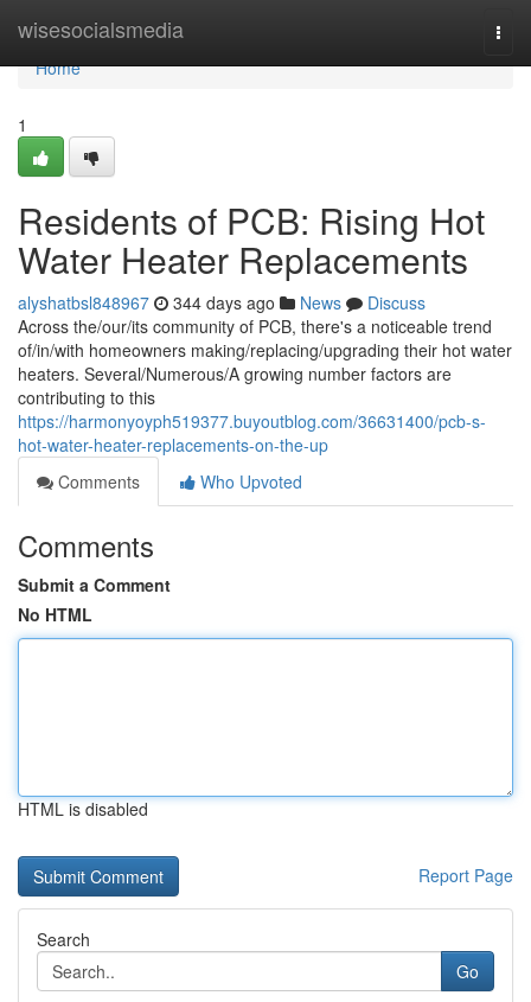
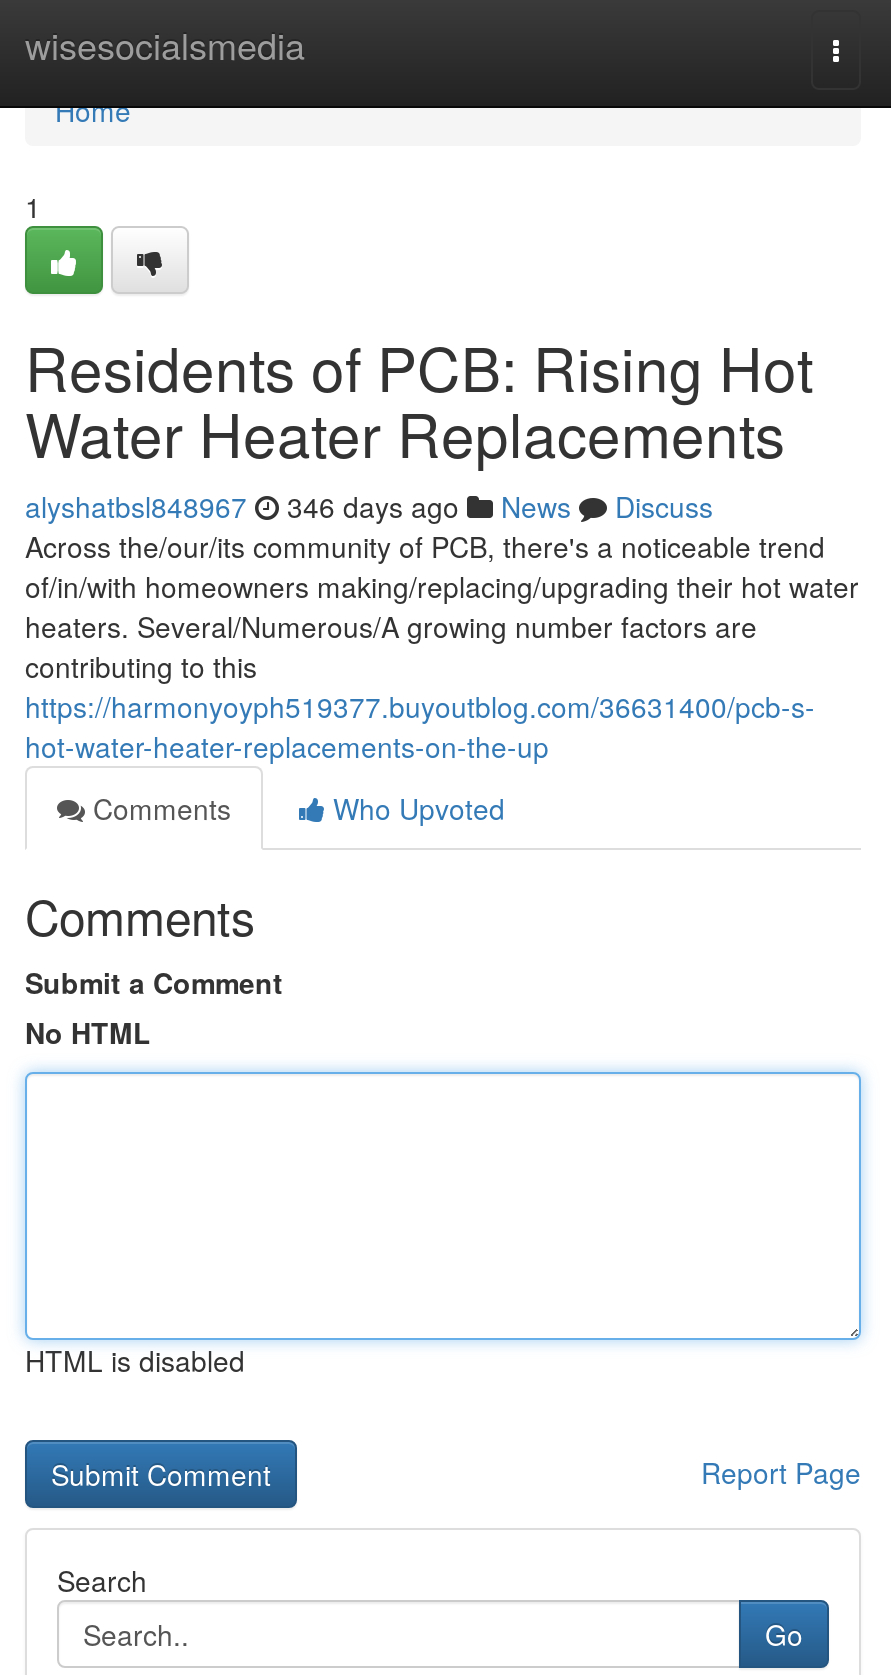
- alyshatbsl848967 344 days ago News Discuss
+ alyshatbsl848967 346 days ago News Discuss
